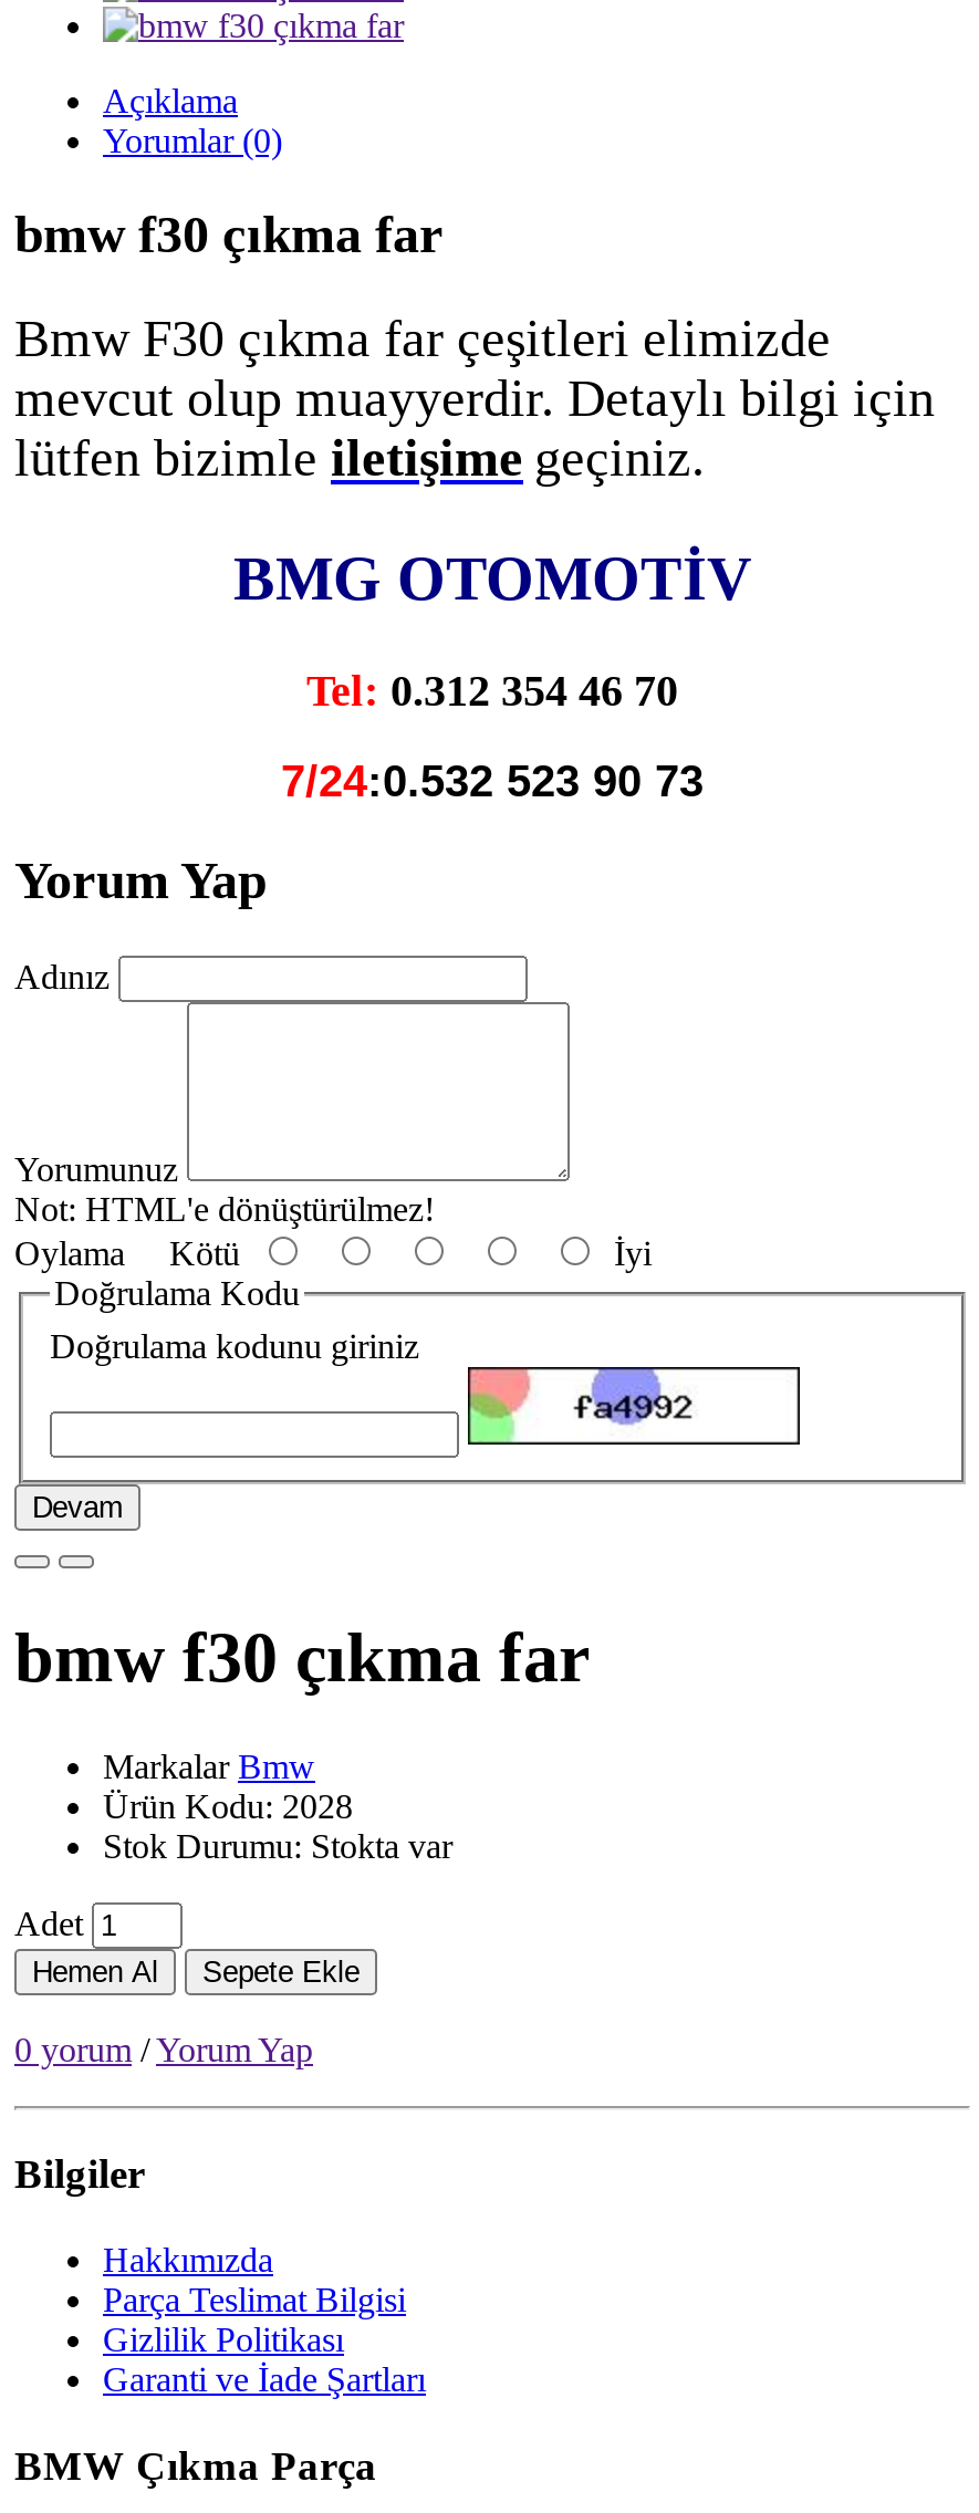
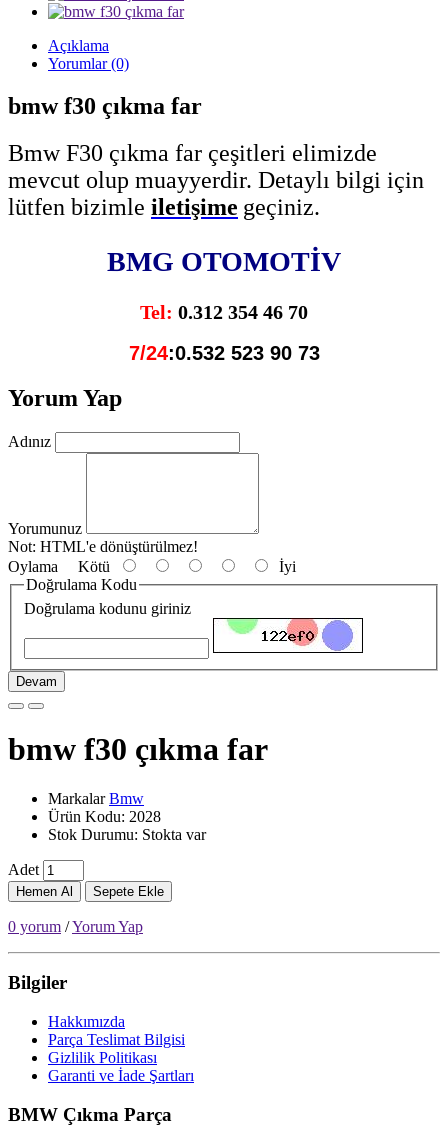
- [image]
+ [image]
